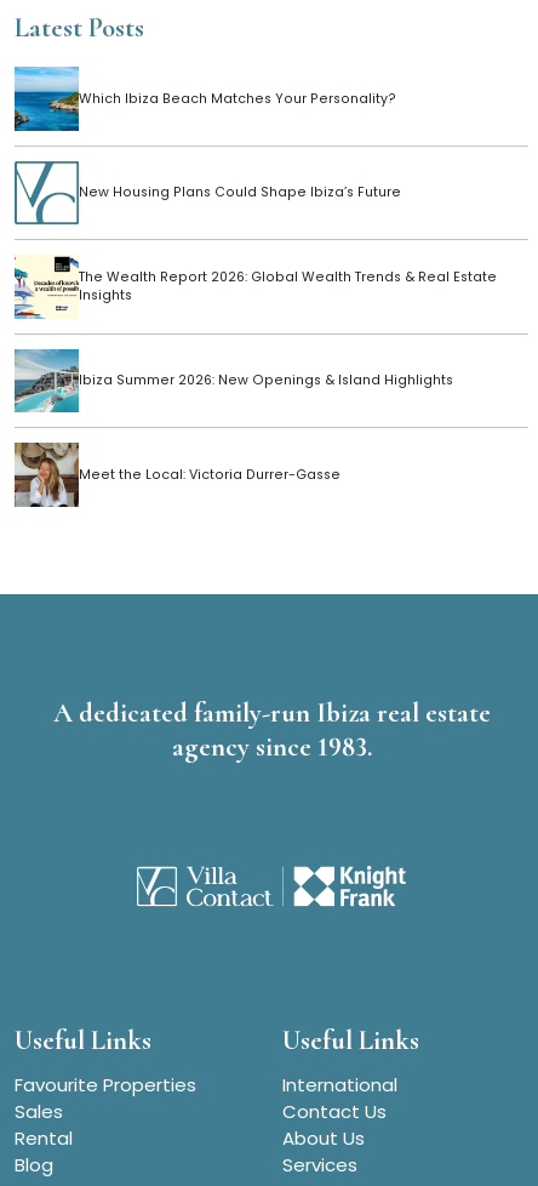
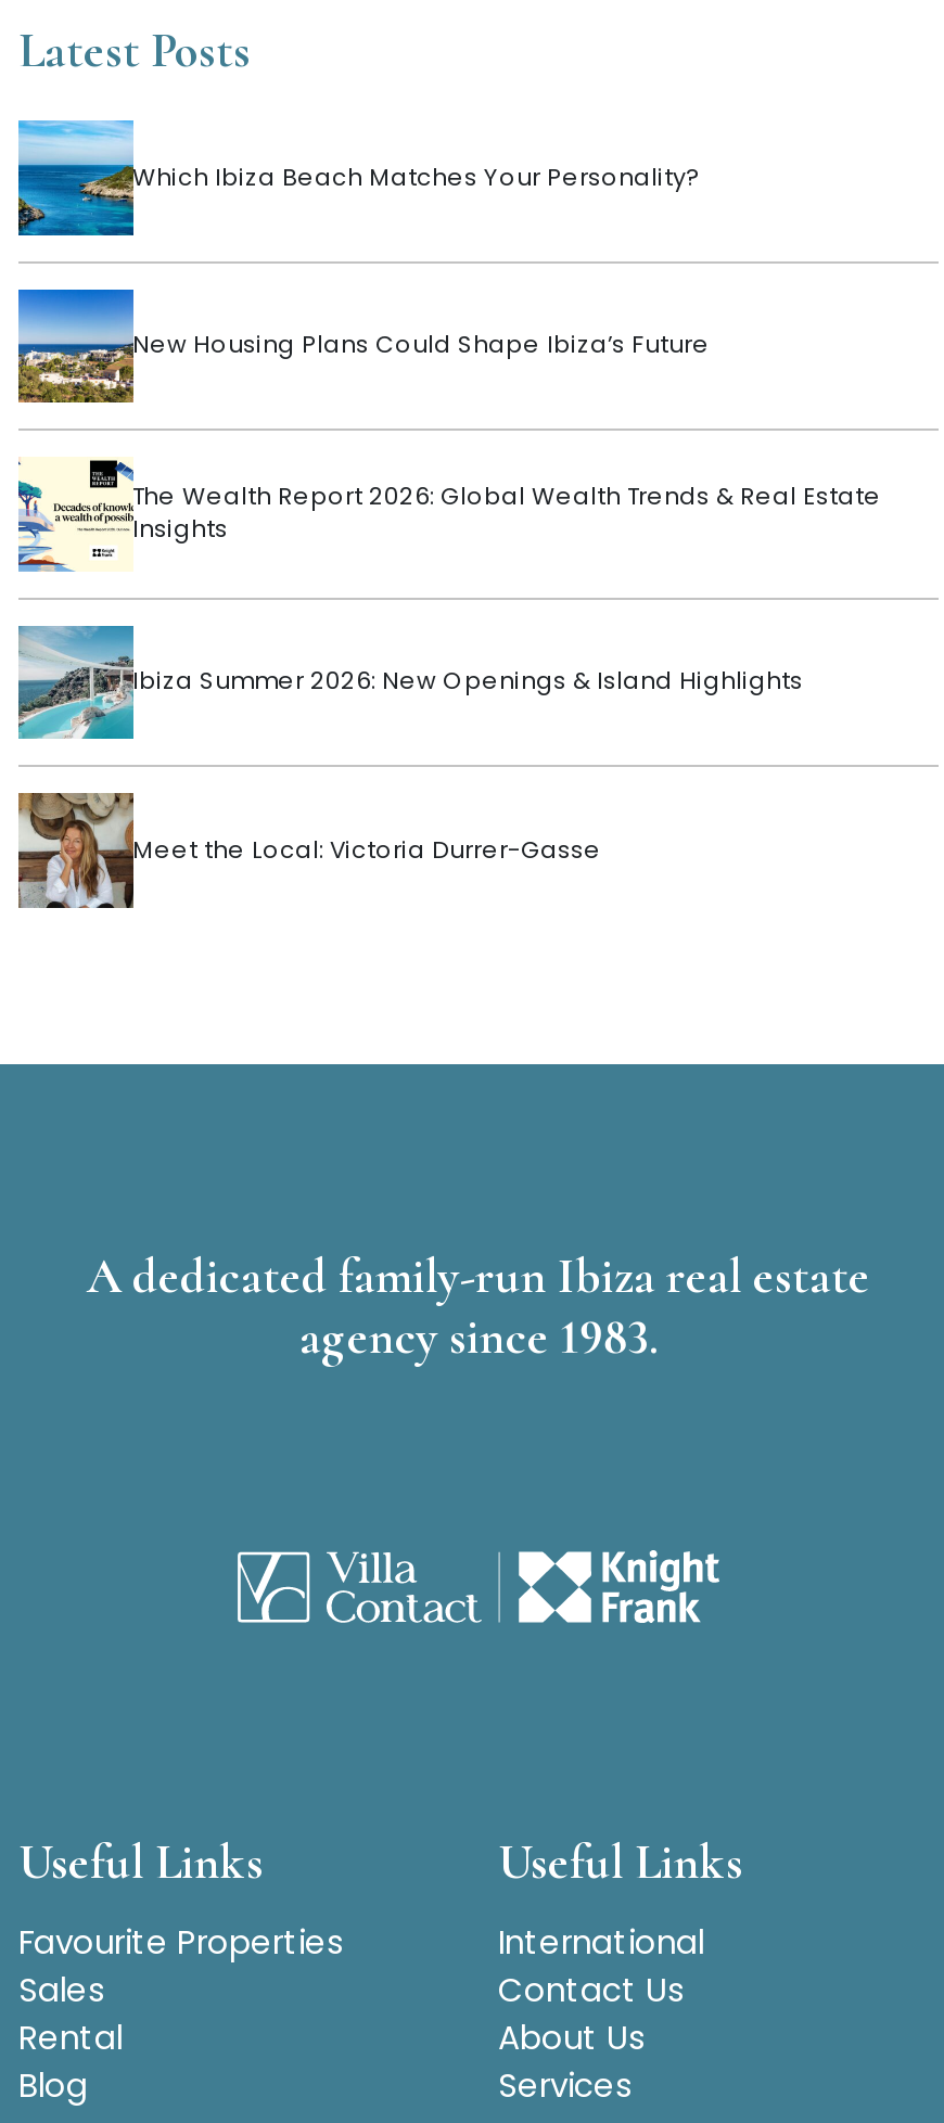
- [image]
+ [image]
